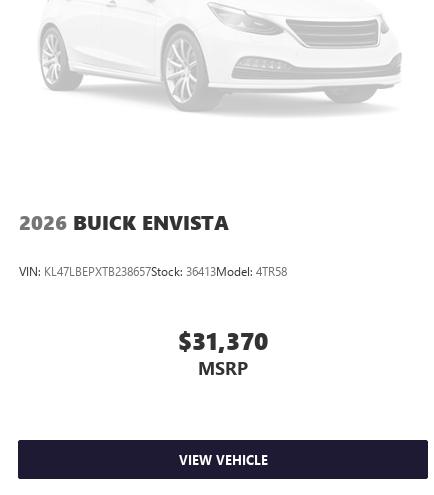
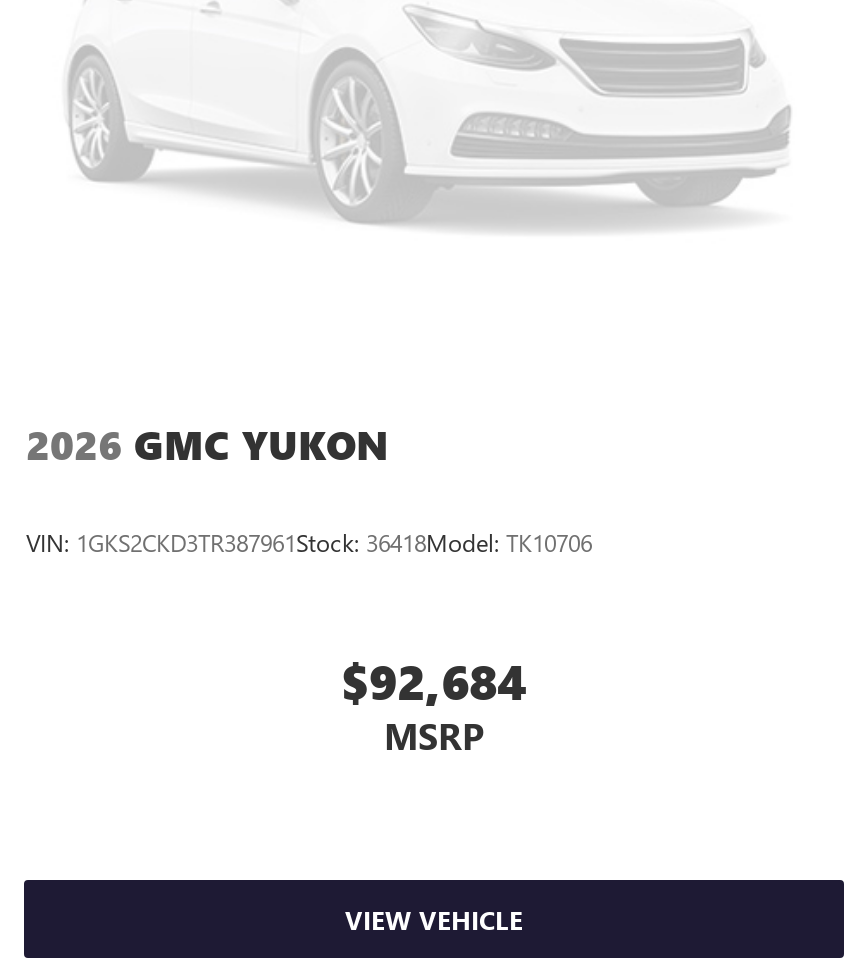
- 2026 BUICK ENVISTA
+ 2026 GMC YUKON

- VIN: KL47LBEPXTB238657Stock: 36413Model: 4TR58
+ VIN: 1GKS2CKD3TR387961Stock: 36418Model: TK10706

- $31,370
+ $92,684
